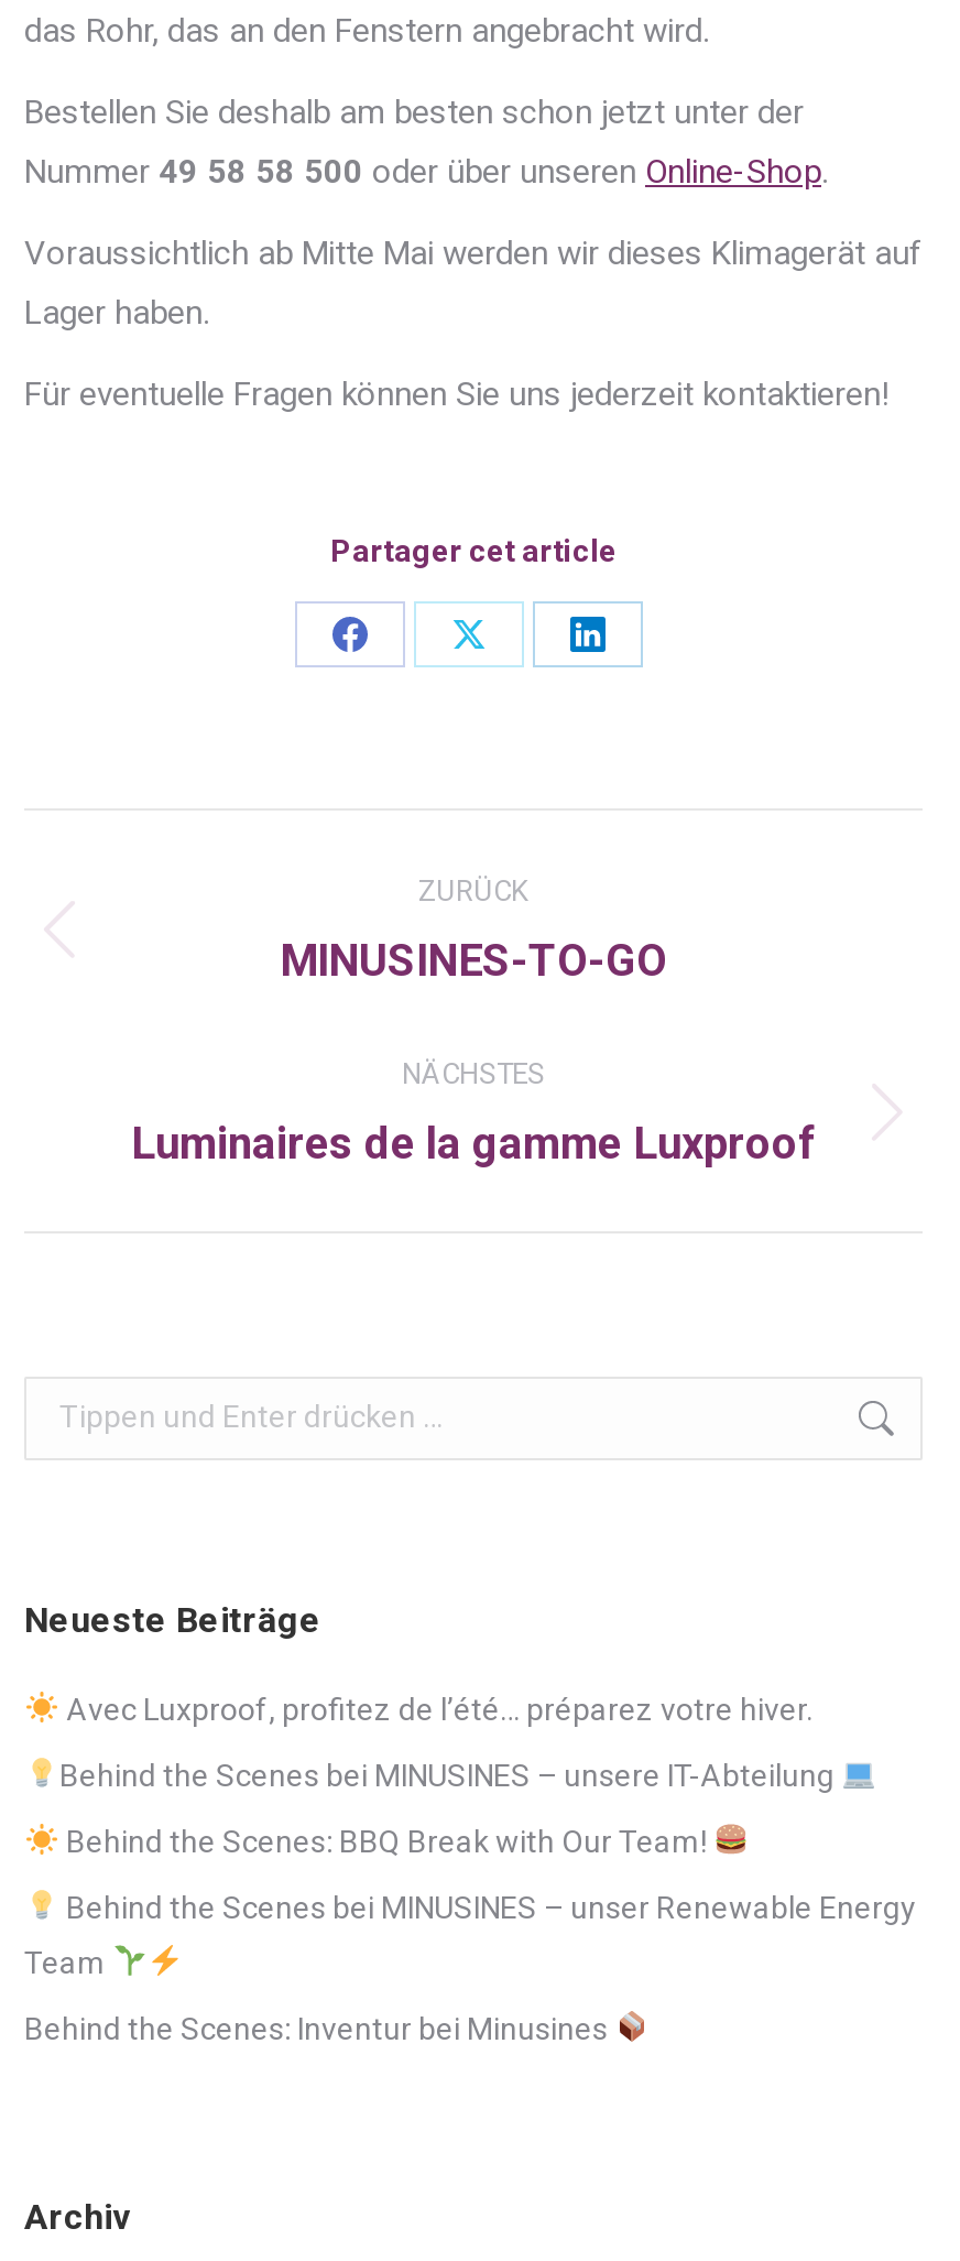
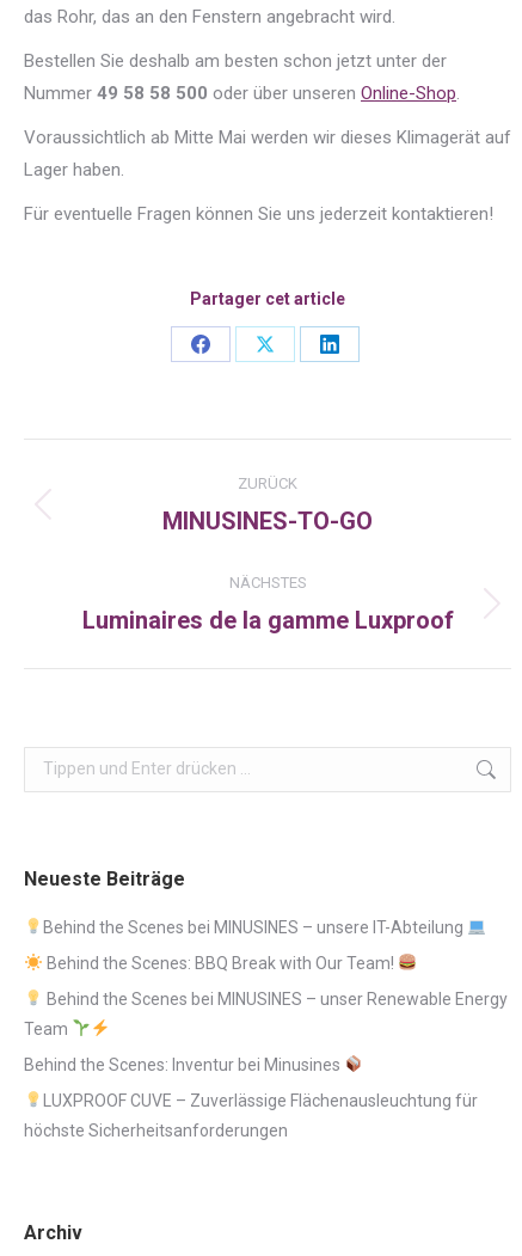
- Avec Luxproof, profitez de l’été… préparez votre hiver.

moved up: Behind the Scenes bei MINUSINES – unsere IT-Abteilung | Behind the Scenes: BBQ Break with Our Team! | Behind the Scenes bei MINUSINES – unser Renewable Energy | Team | Behind the Scenes: Inventur bei Minusines

+ LUXPROOF CUVE – Zuverlässige Flächenausleuchtung für
+ höchste Sicherheitsanforderungen
